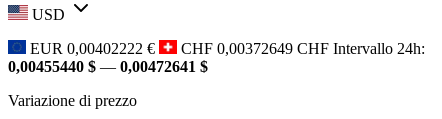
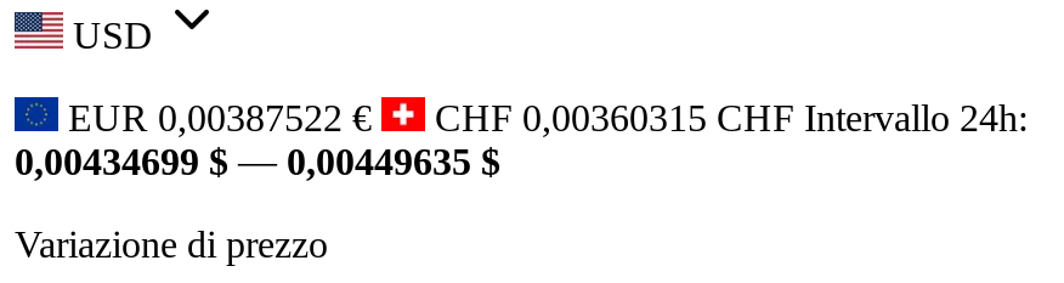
- EUR 0,00402222 €
+ EUR 0,00387522 €

- CHF 0,00372649 CHF Intervallo 24h:
+ CHF 0,00360315 CHF Intervallo 24h:

- 0,00455440 $ — 0,00472641 $
+ 0,00434699 $ — 0,00449635 $
